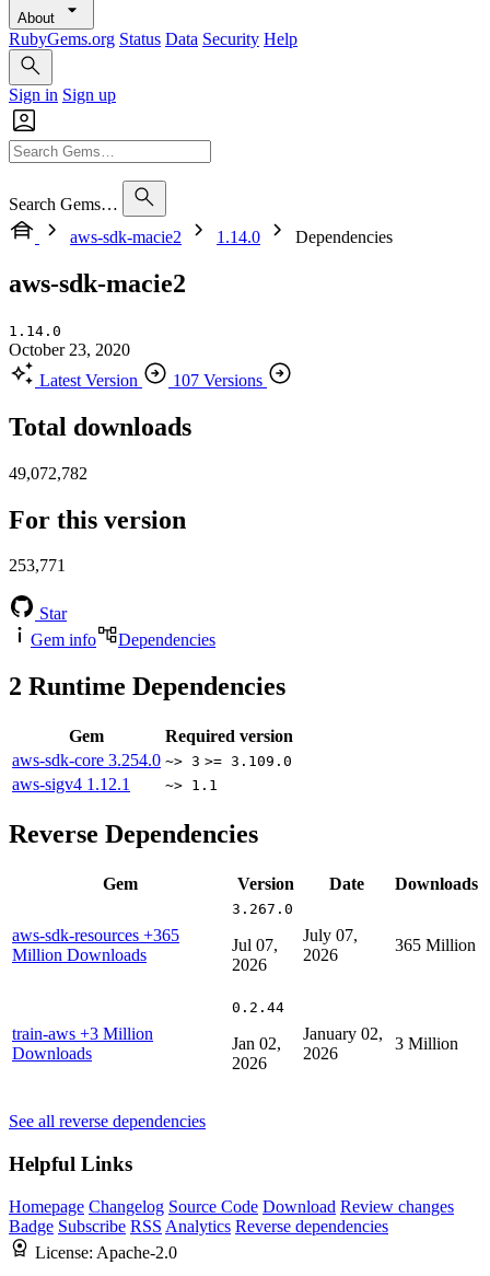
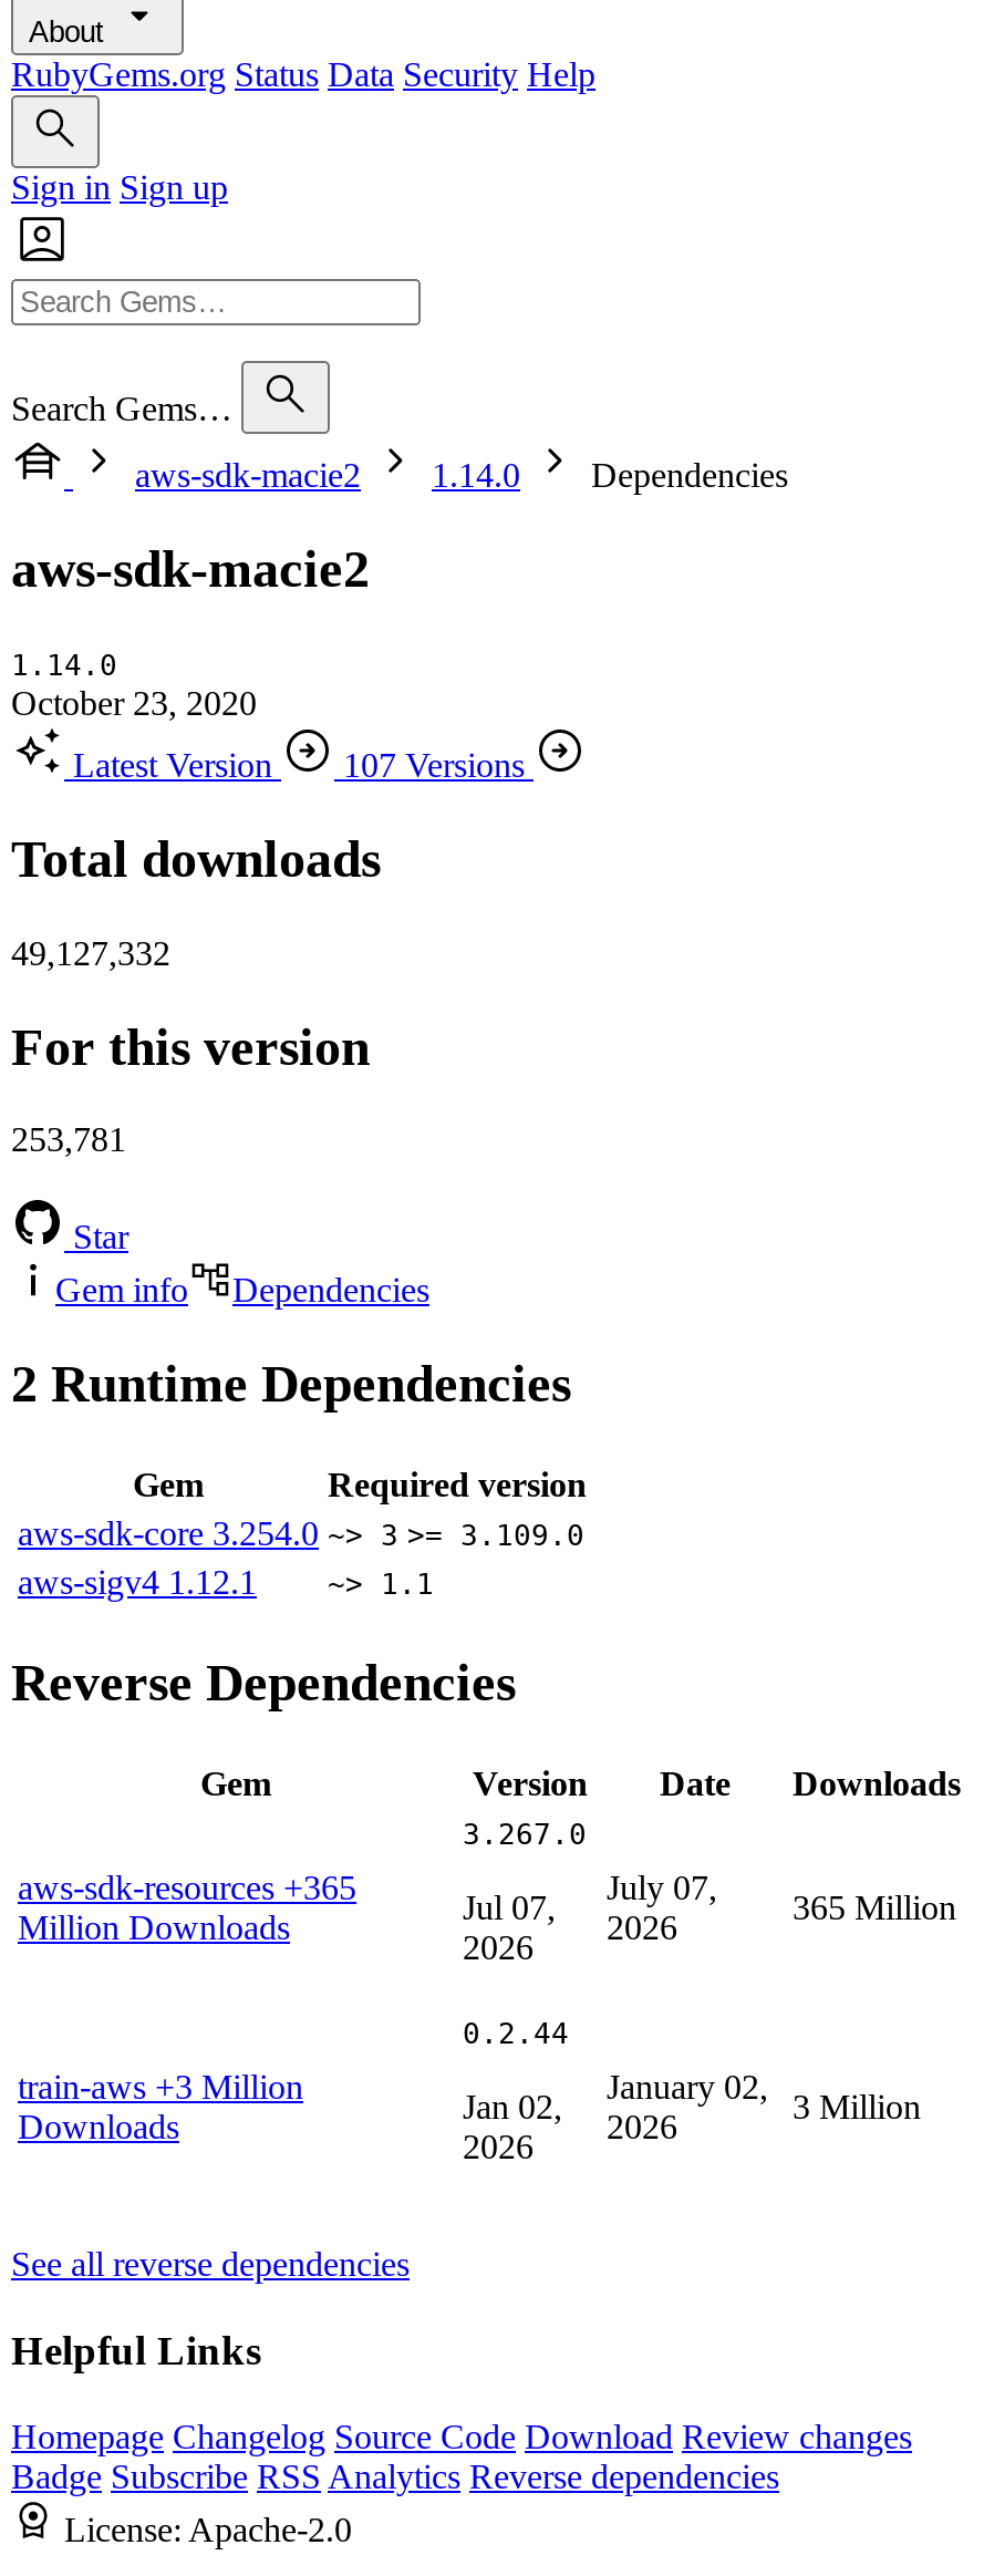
- 49,072,782
+ 49,127,332

- 253,771
+ 253,781
